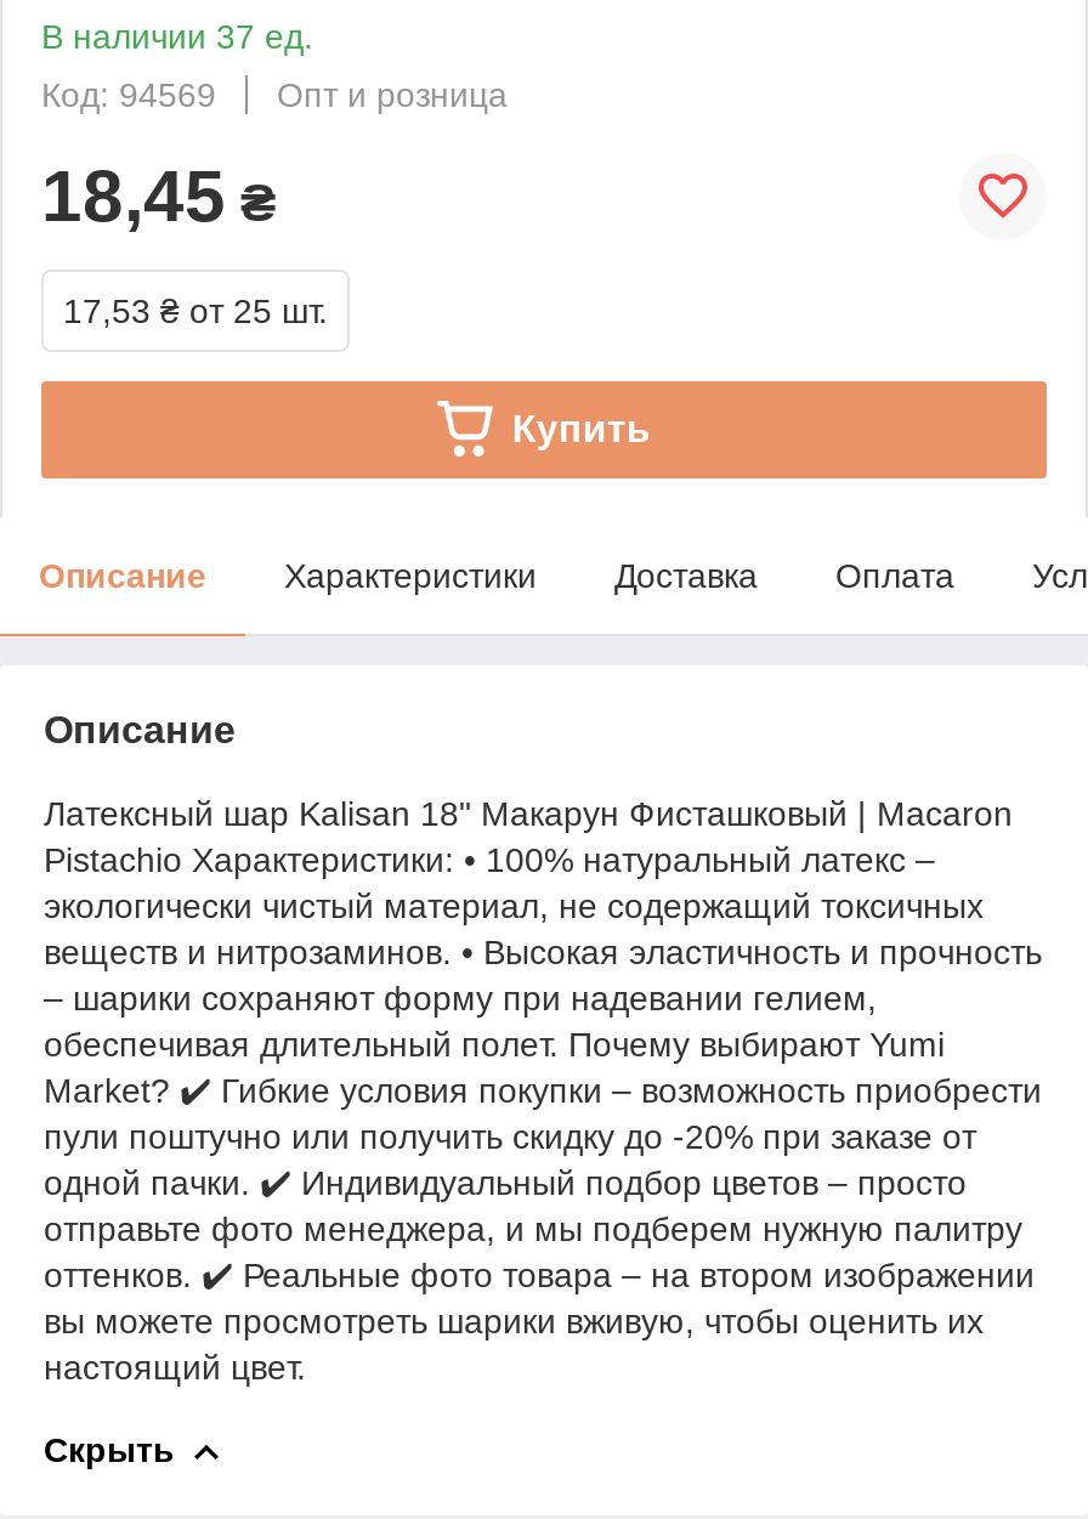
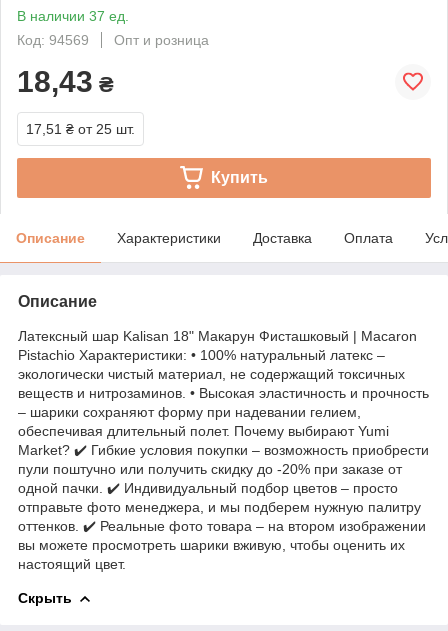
- 18,45 ₴
+ 18,43 ₴

- 17,53 ₴ от 25 шт.
+ 17,51 ₴ от 25 шт.
